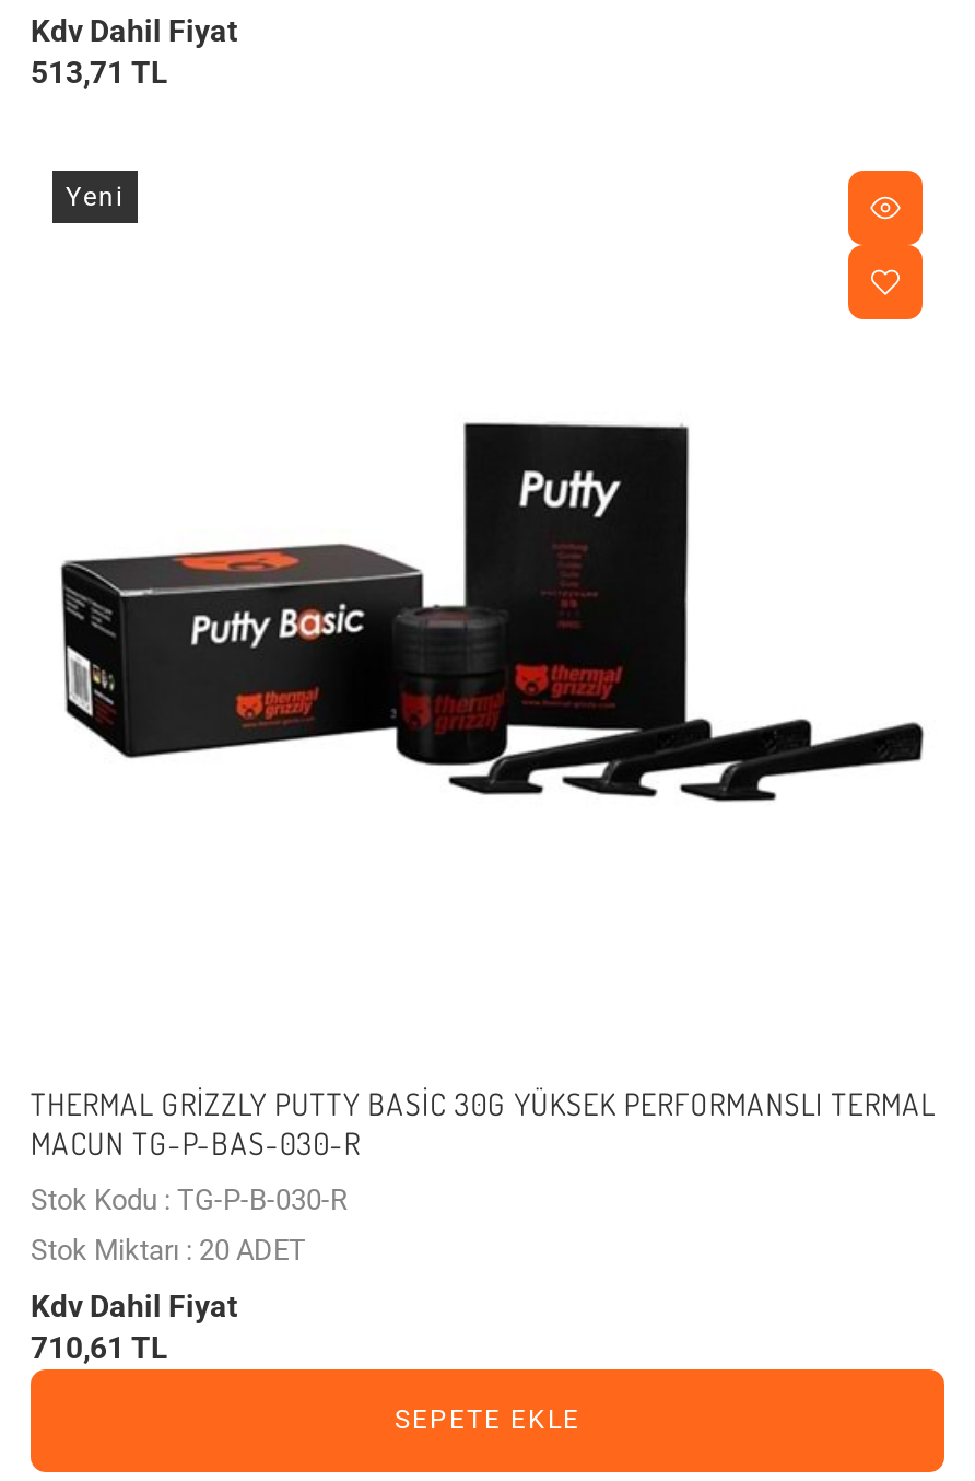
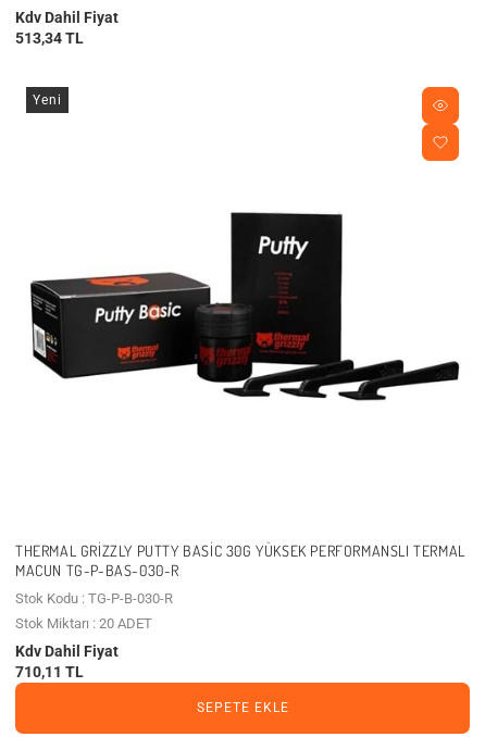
- 513,71 TL
+ 513,34 TL

- 710,61 TL
+ 710,11 TL
